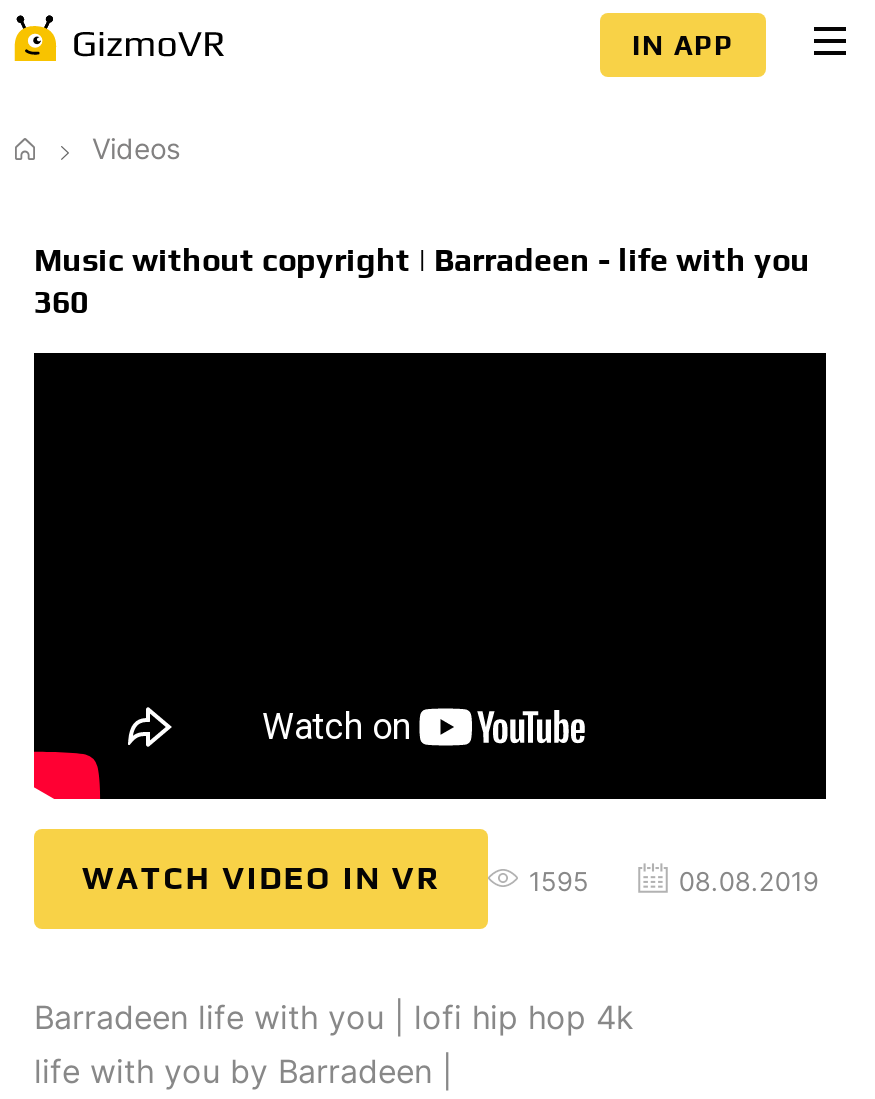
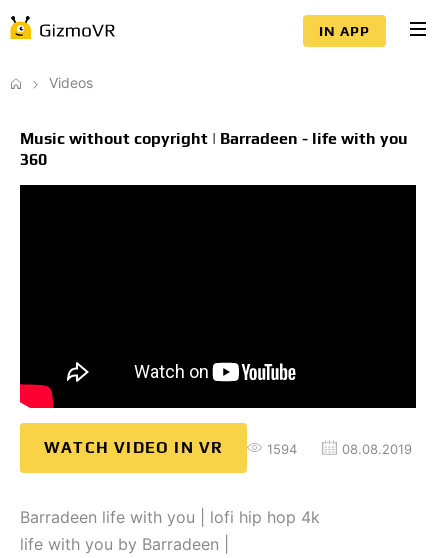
- 1595
+ 1594
